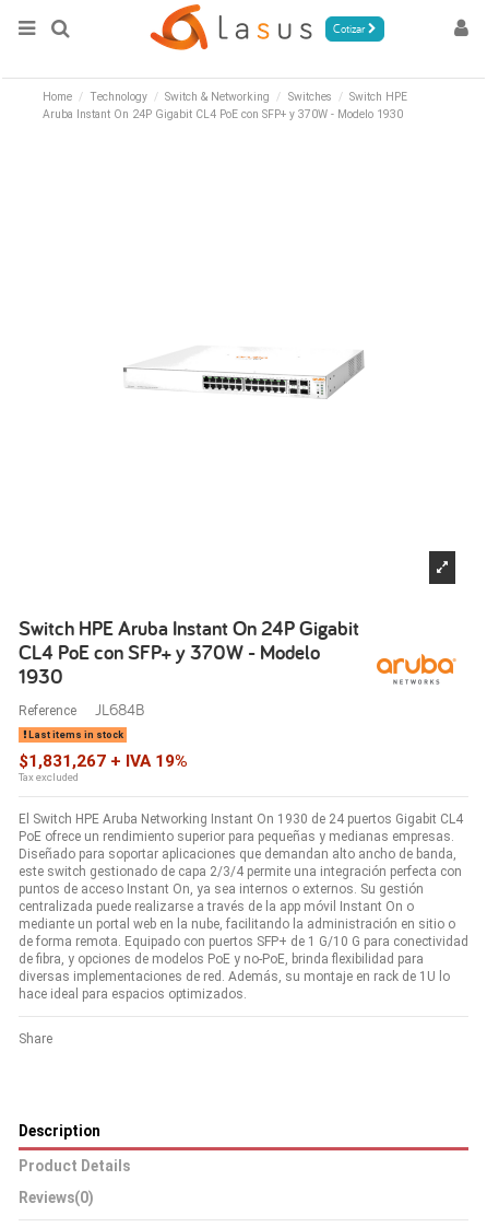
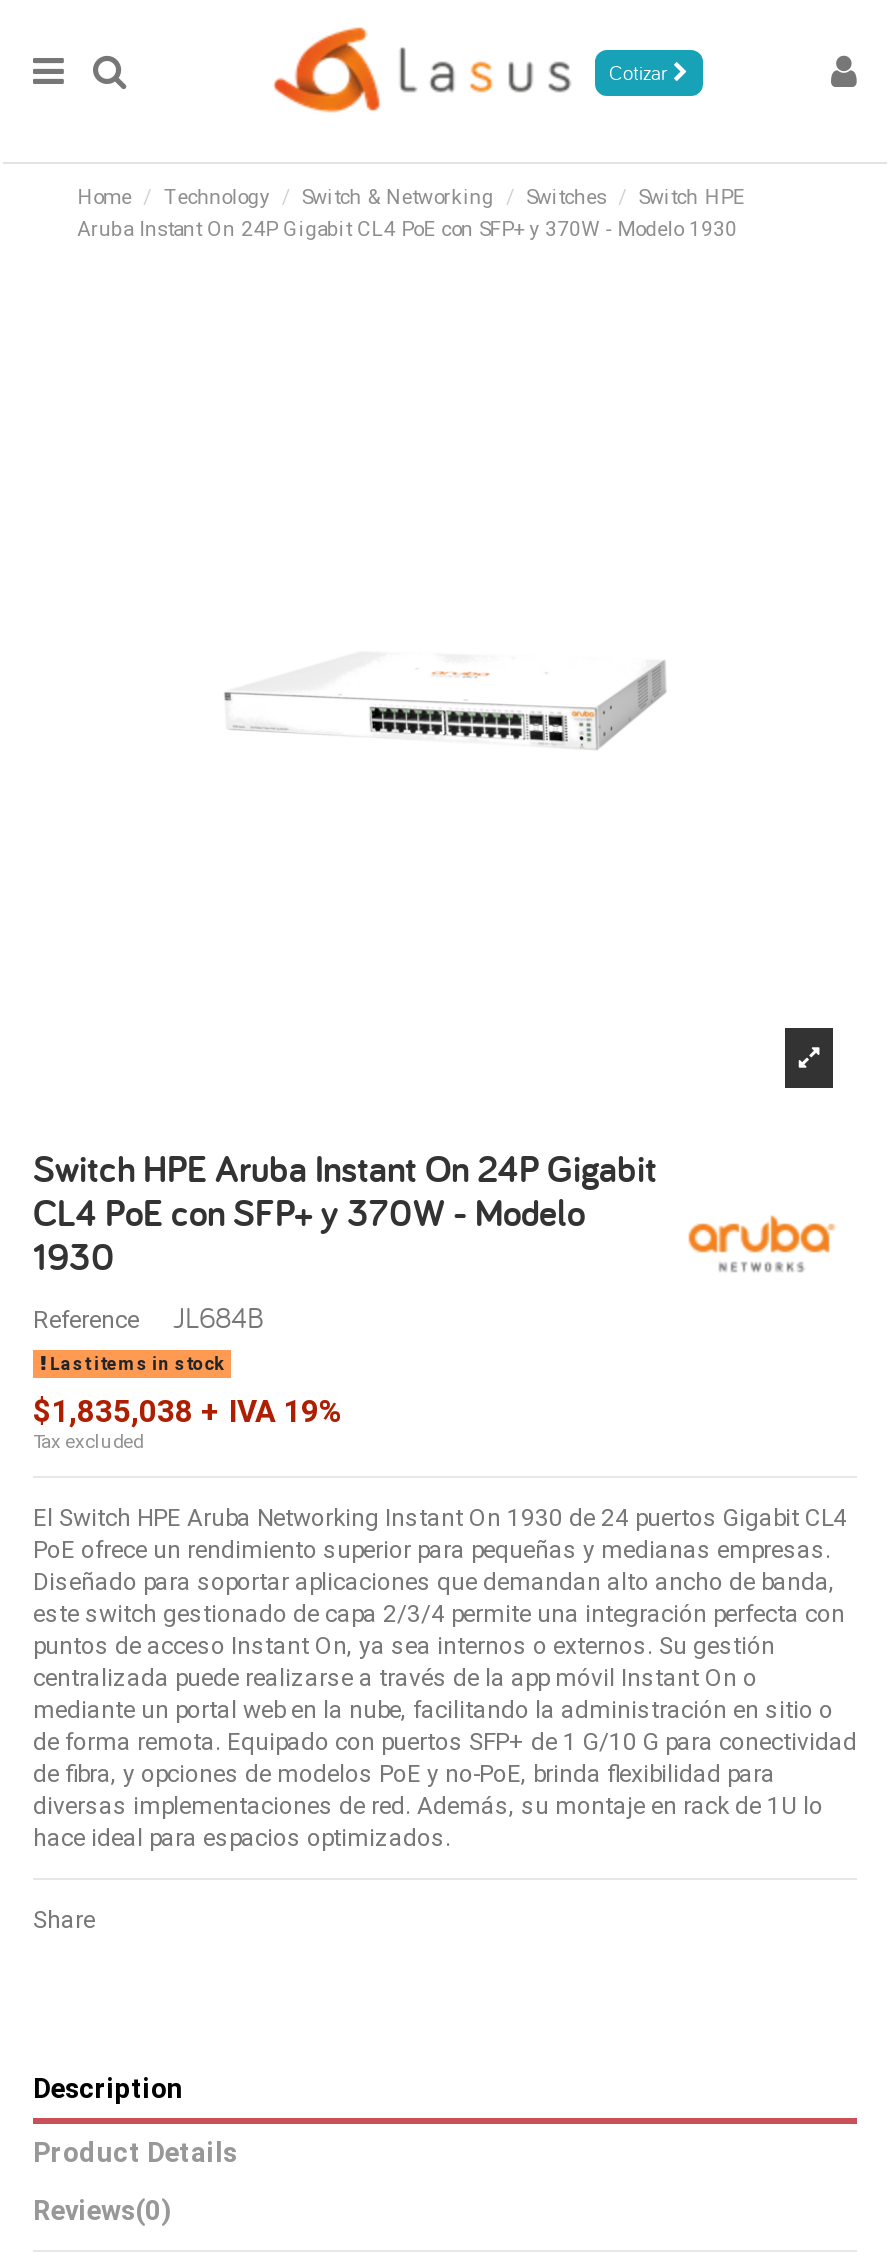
- $1,831,267 + IVA 19%
+ $1,835,038 + IVA 19%
